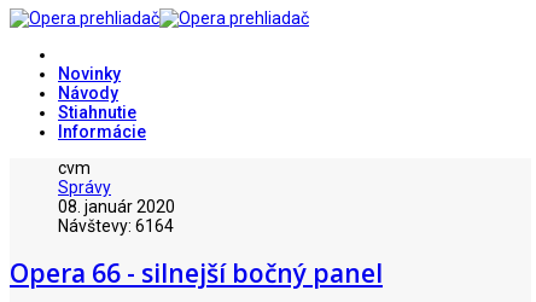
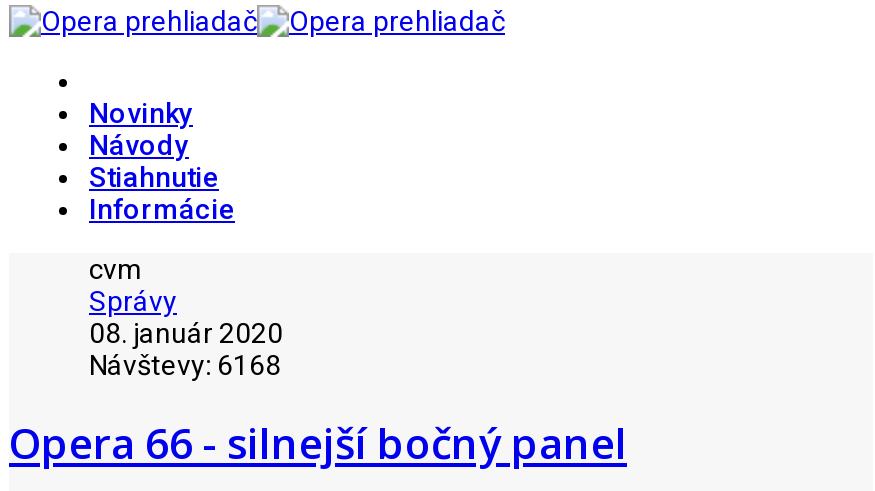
- Návštevy: 6164
+ Návštevy: 6168
